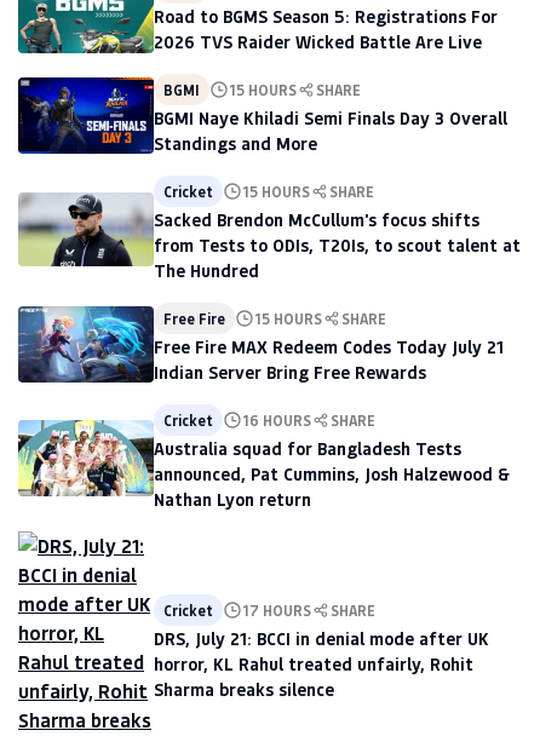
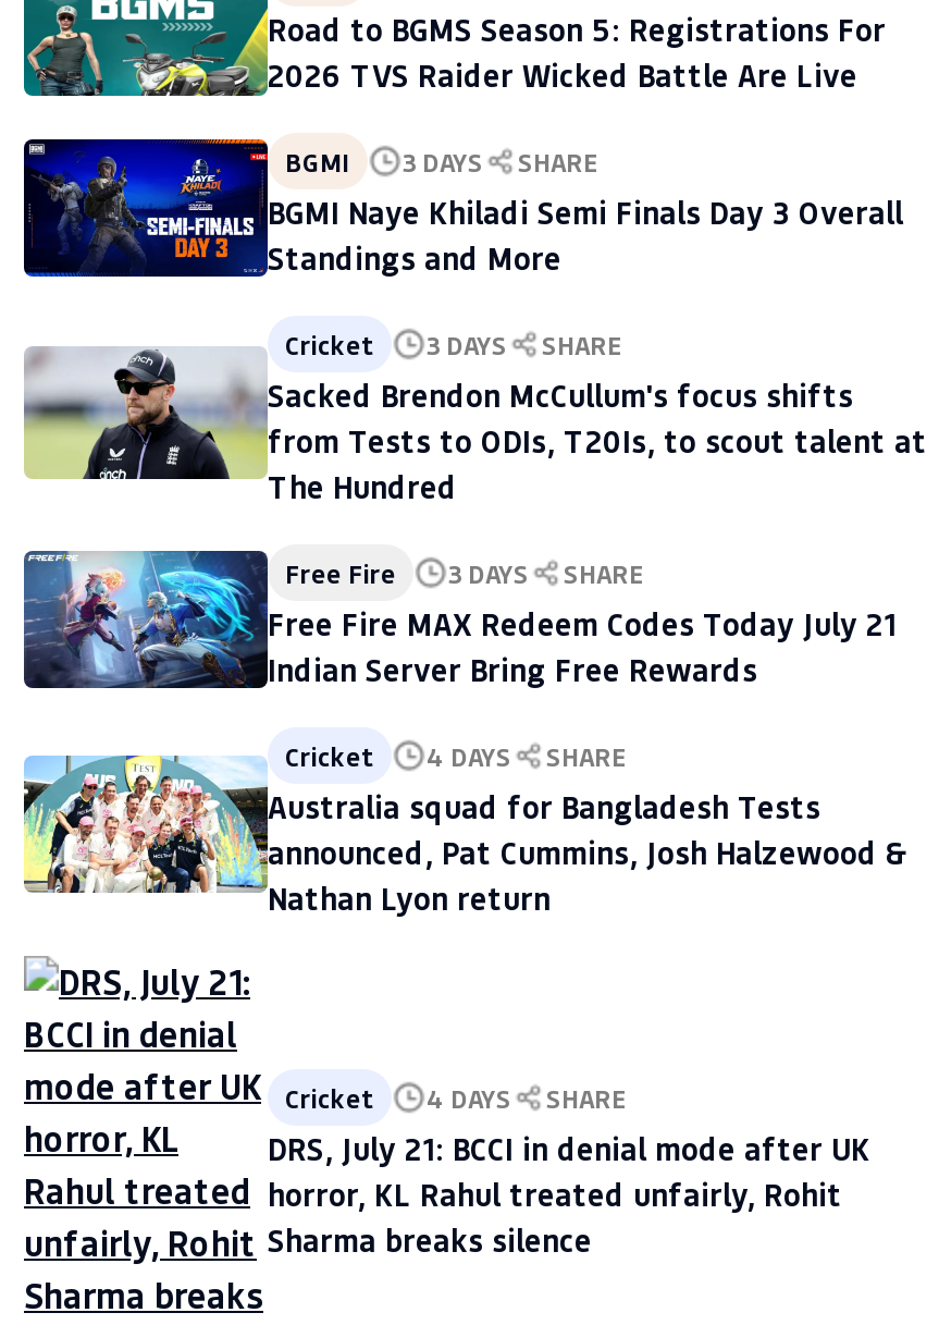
- BGMI 15 HOURS SHARE
+ BGMI 3 DAYS SHARE

- Cricket 15 HOURS SHARE
+ Cricket 3 DAYS SHARE

- Free Fire 15 HOURS SHARE
+ Free Fire 3 DAYS SHARE

- Cricket 16 HOURS SHARE
+ Cricket 4 DAYS SHARE

- Cricket 17 HOURS SHARE
+ Cricket 4 DAYS SHARE
